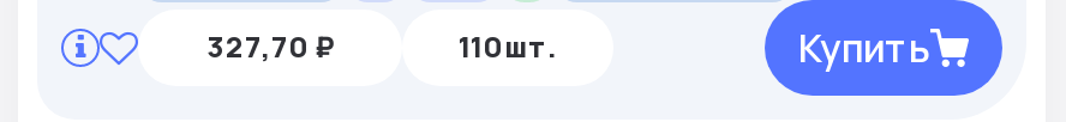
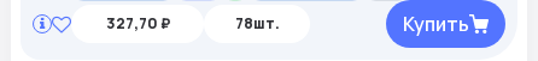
- 110шт.
+ 78шт.
